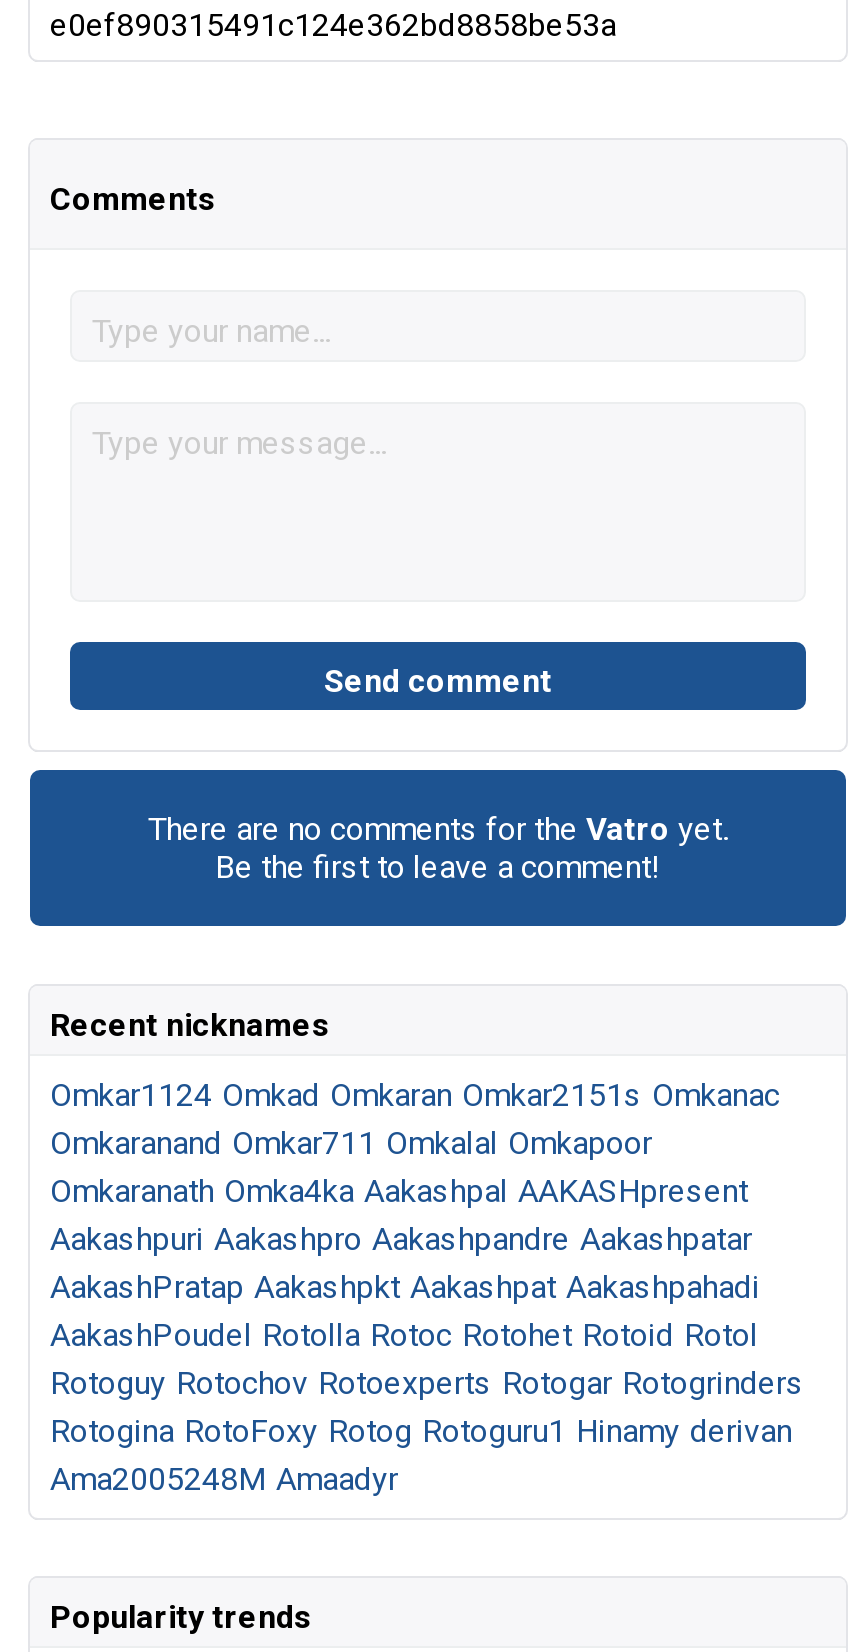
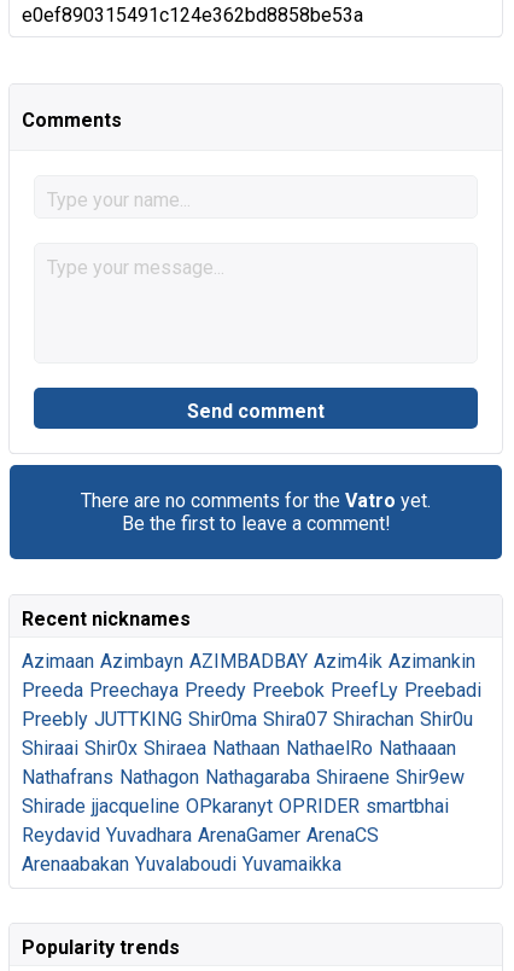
- Omkar1124 Omkad Omkaran Omkar2151s Omkanac
- Omkaranand Omkar711 Omkalal Omkapoor
- Omkaranath Omka4ka Aakashpal AAKASHpresent
- Aakashpuri Aakashpro Aakashpandre Aakashpatar
- AakashPratap Aakashpkt Aakashpat Aakashpahadi
- AakashPoudel Rotolla Rotoc Rotohet Rotoid Rotol
- Rotoguy Rotochov Rotoexperts Rotogar Rotogrinders
- Rotogina RotoFoxy Rotog Rotoguru1 Hinamy derivan
- Ama2005248M Amaadyr
+ Azimaan Azimbayn AZIMBADBAY Azim4ik Azimankin
+ Preeda Preechaya Preedy Preebok PreefLy Preebadi
+ Preebly JUTTKING Shir0ma Shira07 Shirachan Shir0u
+ Shiraai Shir0x Shiraea Nathaan NathaelRo Nathaaan
+ Nathafrans Nathagon Nathagaraba Shiraene Shir9ew
+ Shirade jjacqueline OPkaranyt OPRIDER smartbhai
+ Reydavid Yuvadhara ArenaGamer ArenaCS
+ Arenaabakan Yuvalaboudi Yuvamaikka
